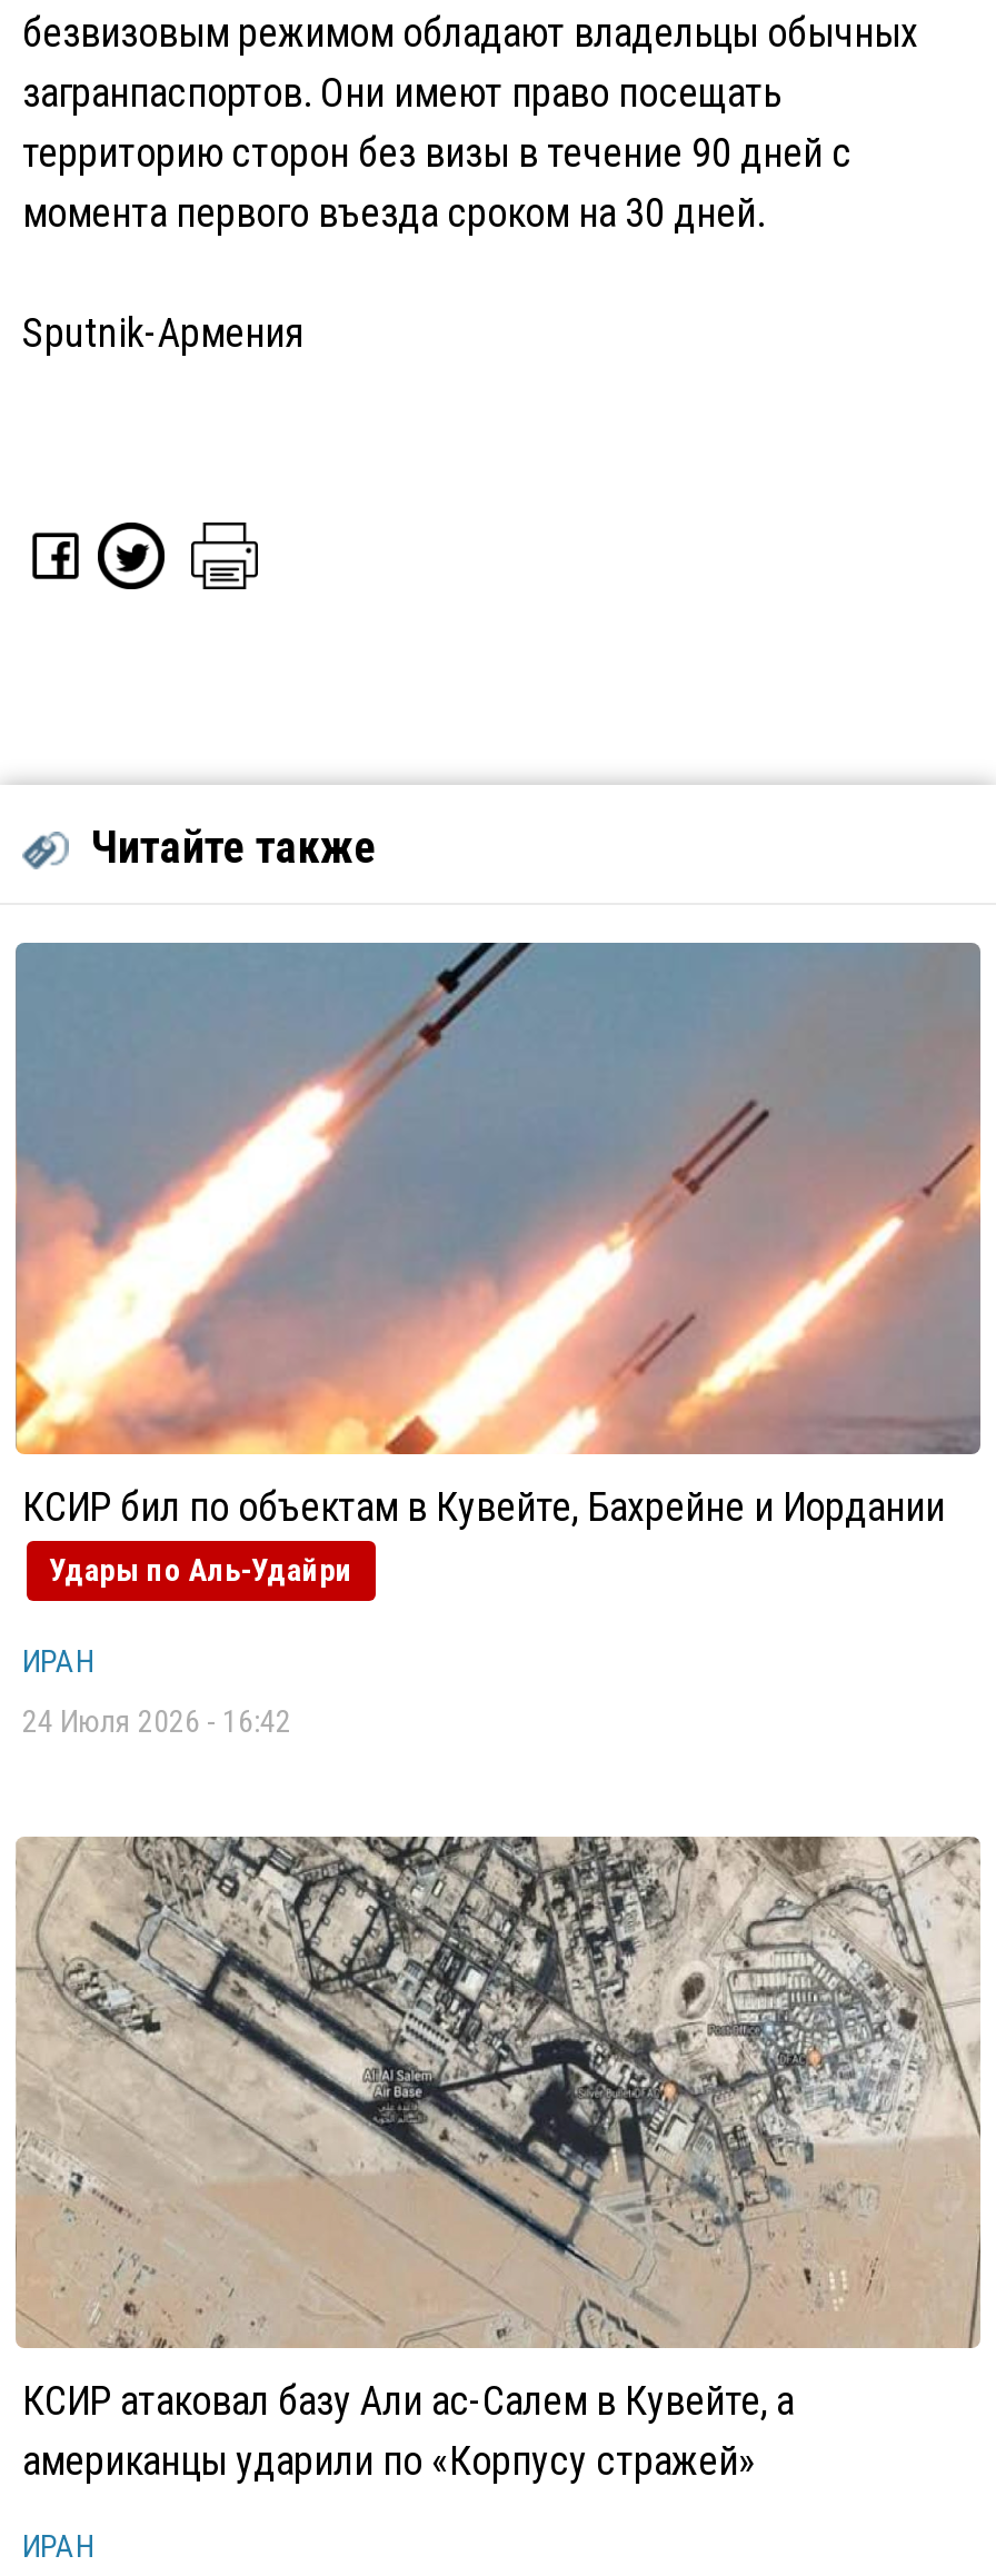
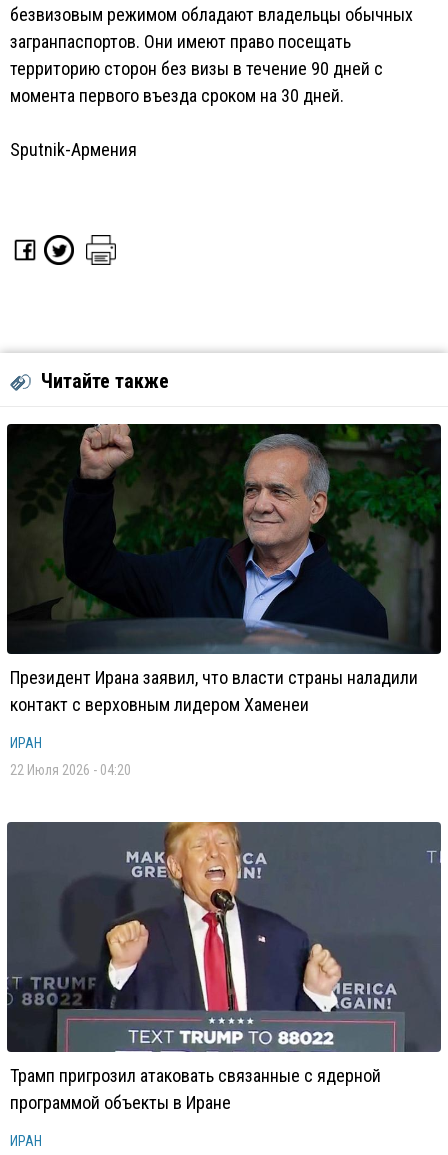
- [image]
- КСИР бил по объектам в Кувейте, Бахрейне и Иордании
- Удары по Аль-Удайри
+ [image]
+ Президент Ирана заявил, что власти страны наладили
+ контакт с верховным лидером Хаменеи

- 24 Июля 2026 - 16:42
+ 22 Июля 2026 - 04:20

- [image]
- КСИР атаковал базу Али ас-Салем в Кувейте, а
- американцы ударили по «Корпусу стражей»
+ [image]
+ Трамп пригрозил атаковать связанные с ядерной
+ программой объекты в Иране
